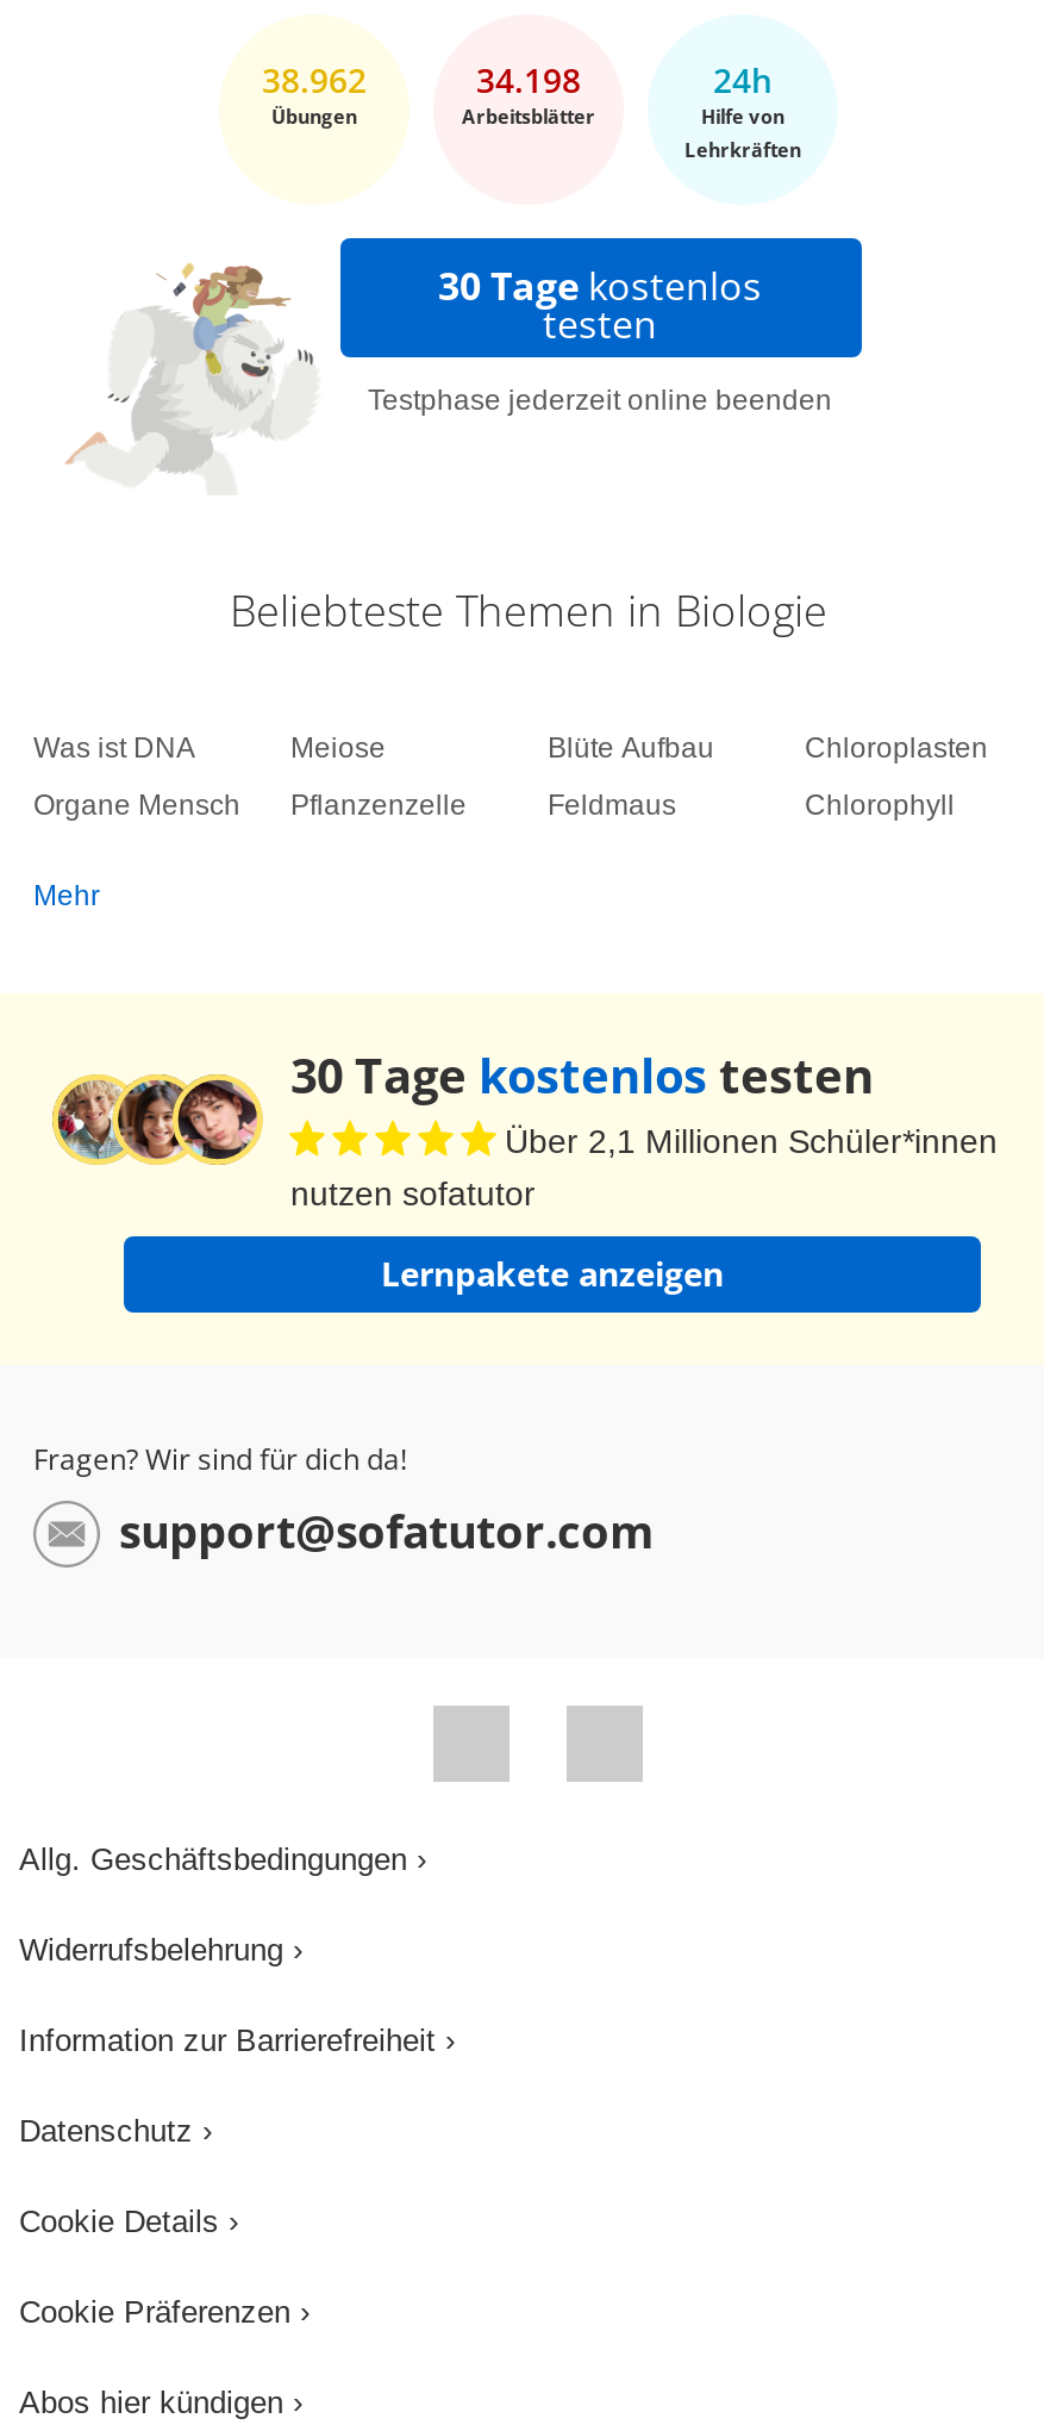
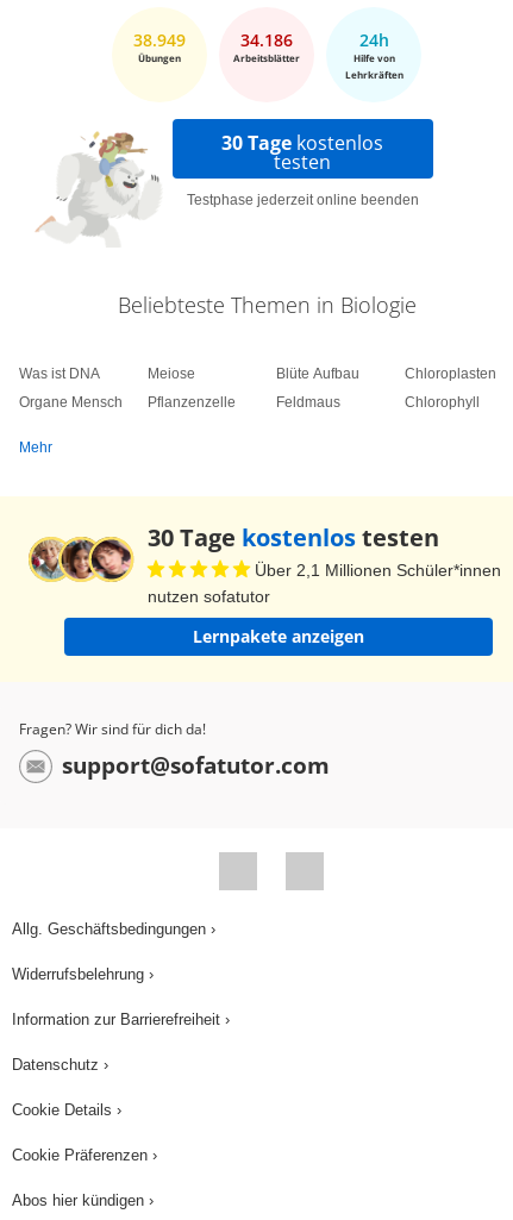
- 38.962
+ 38.949

- 34.198
+ 34.186
